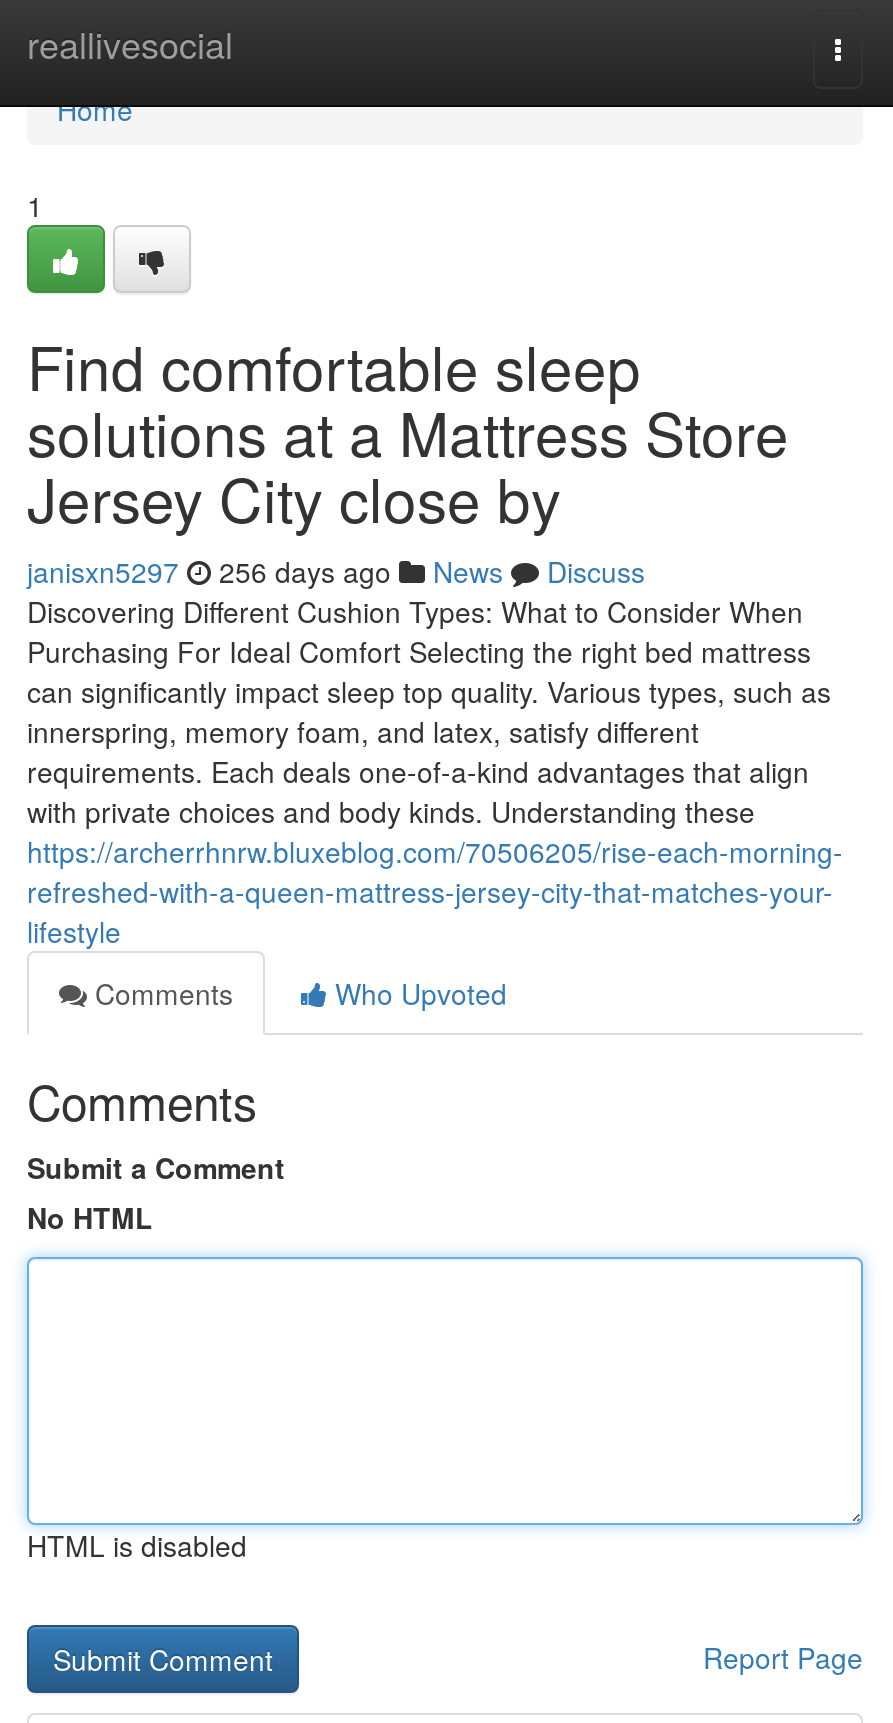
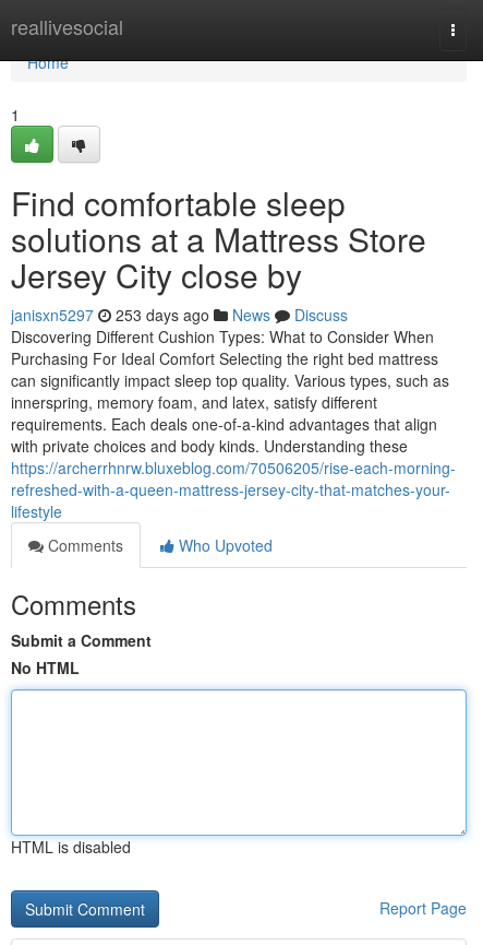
- janisxn5297 256 days ago News Discuss
+ janisxn5297 253 days ago News Discuss
